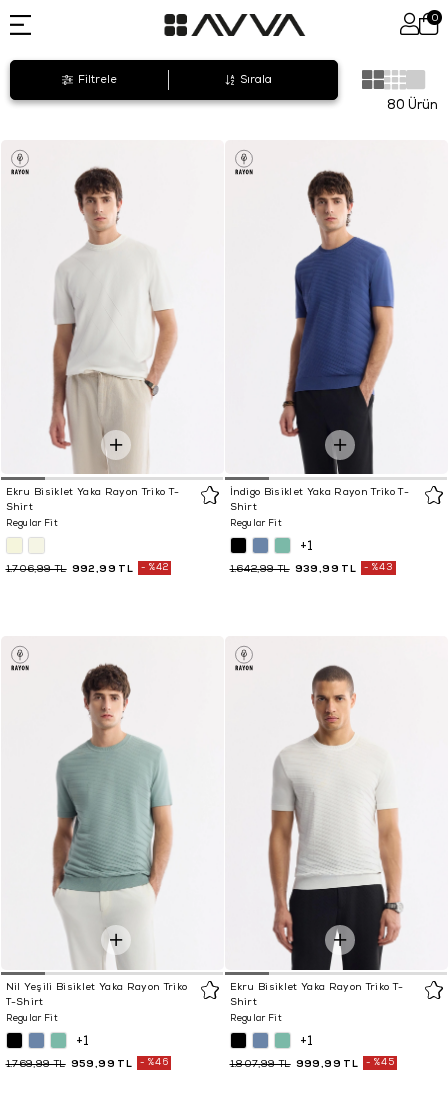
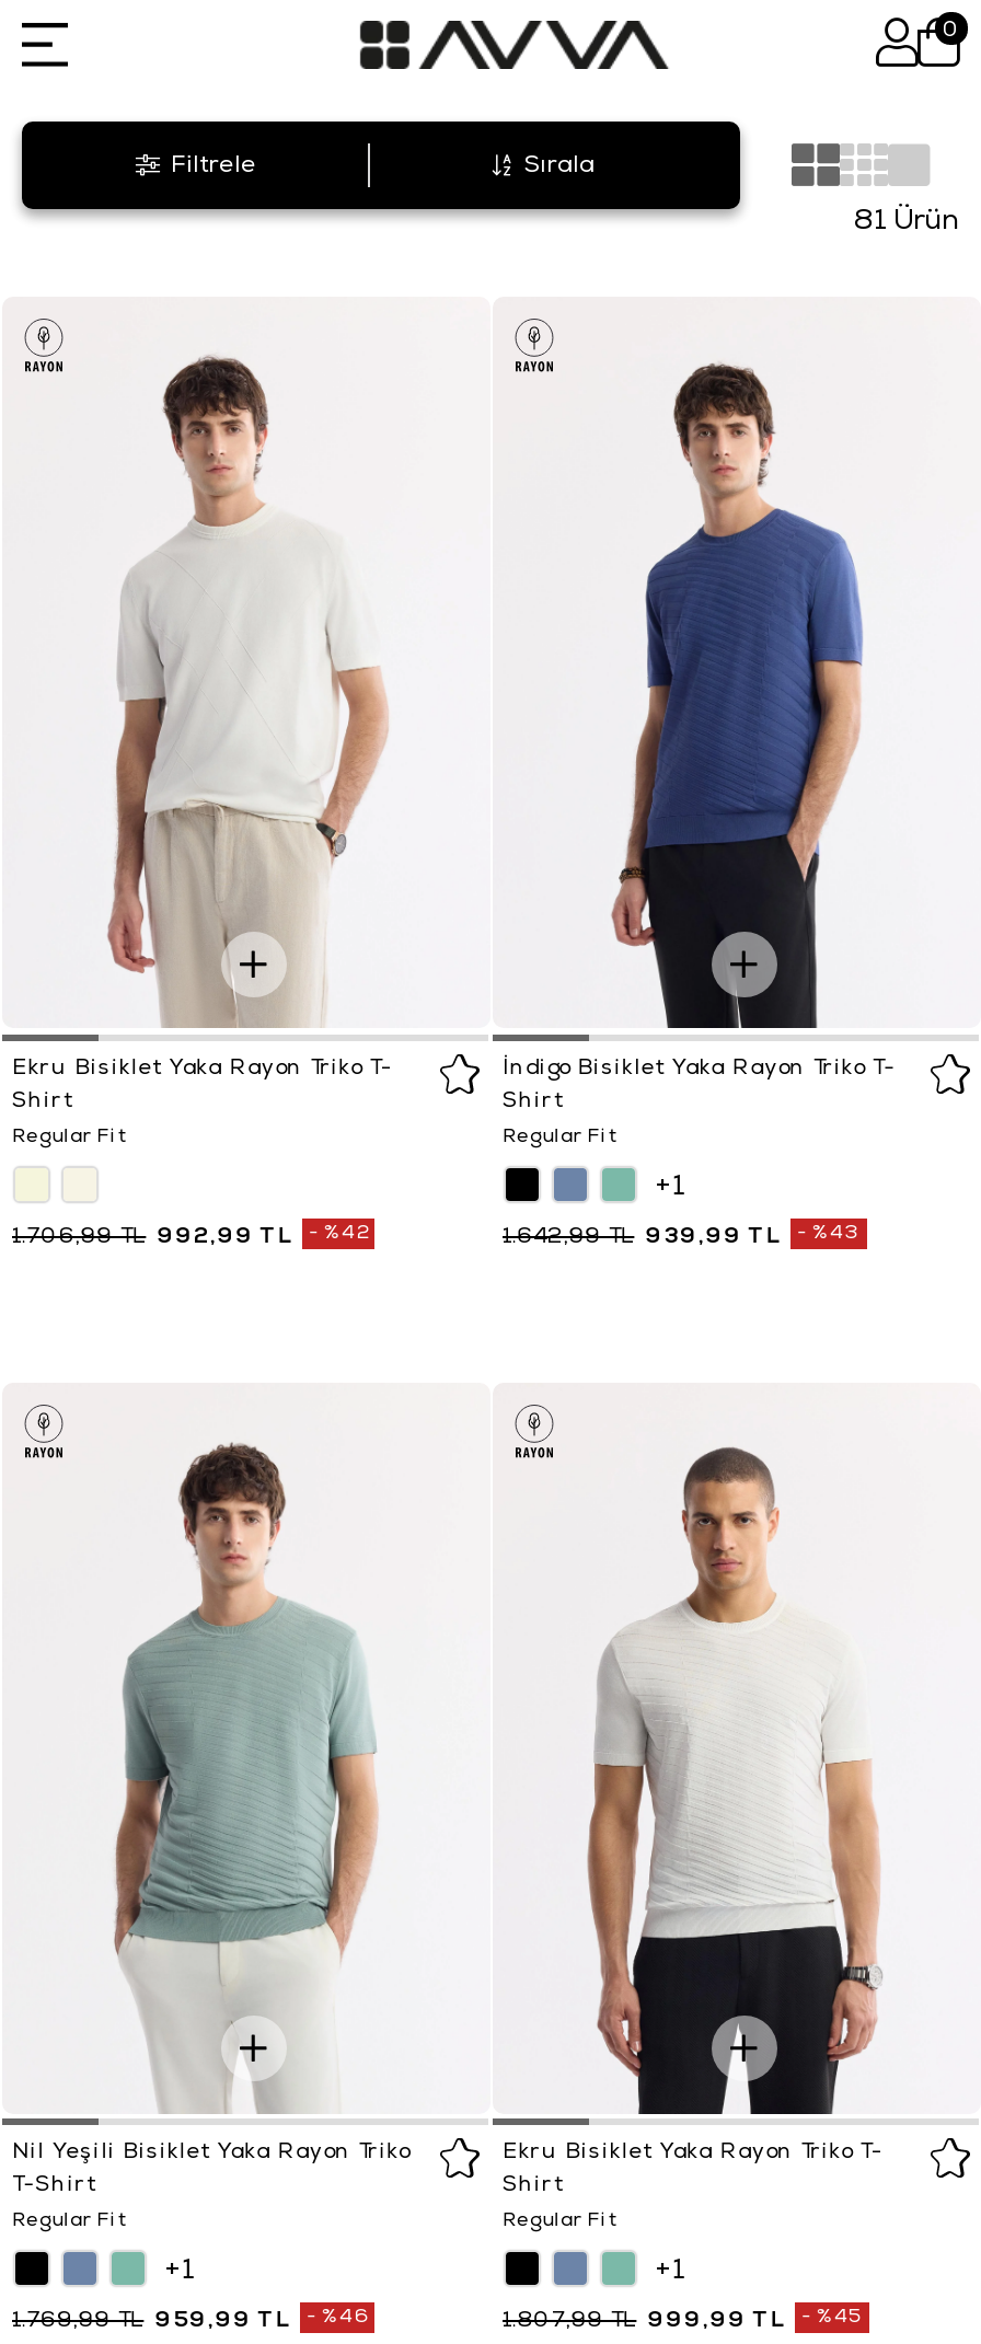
- 80 Ürün
+ 81 Ürün
